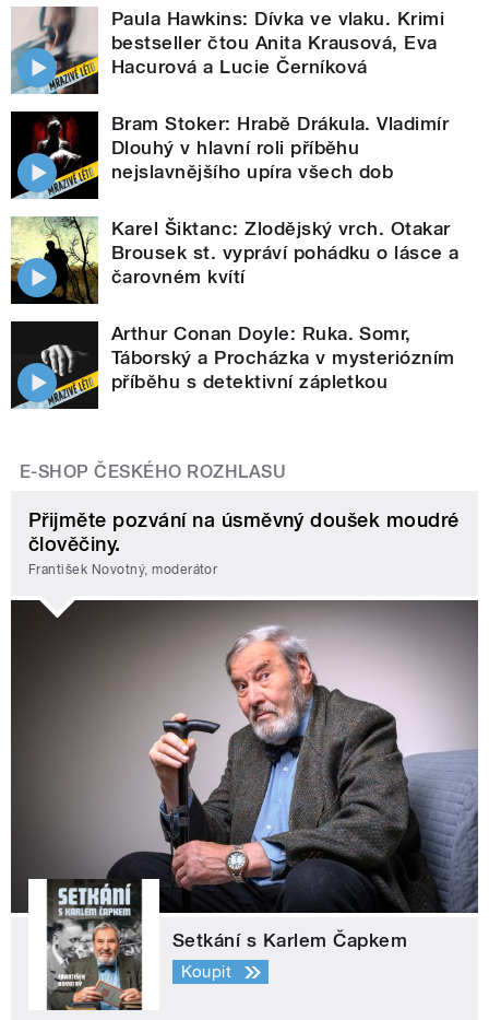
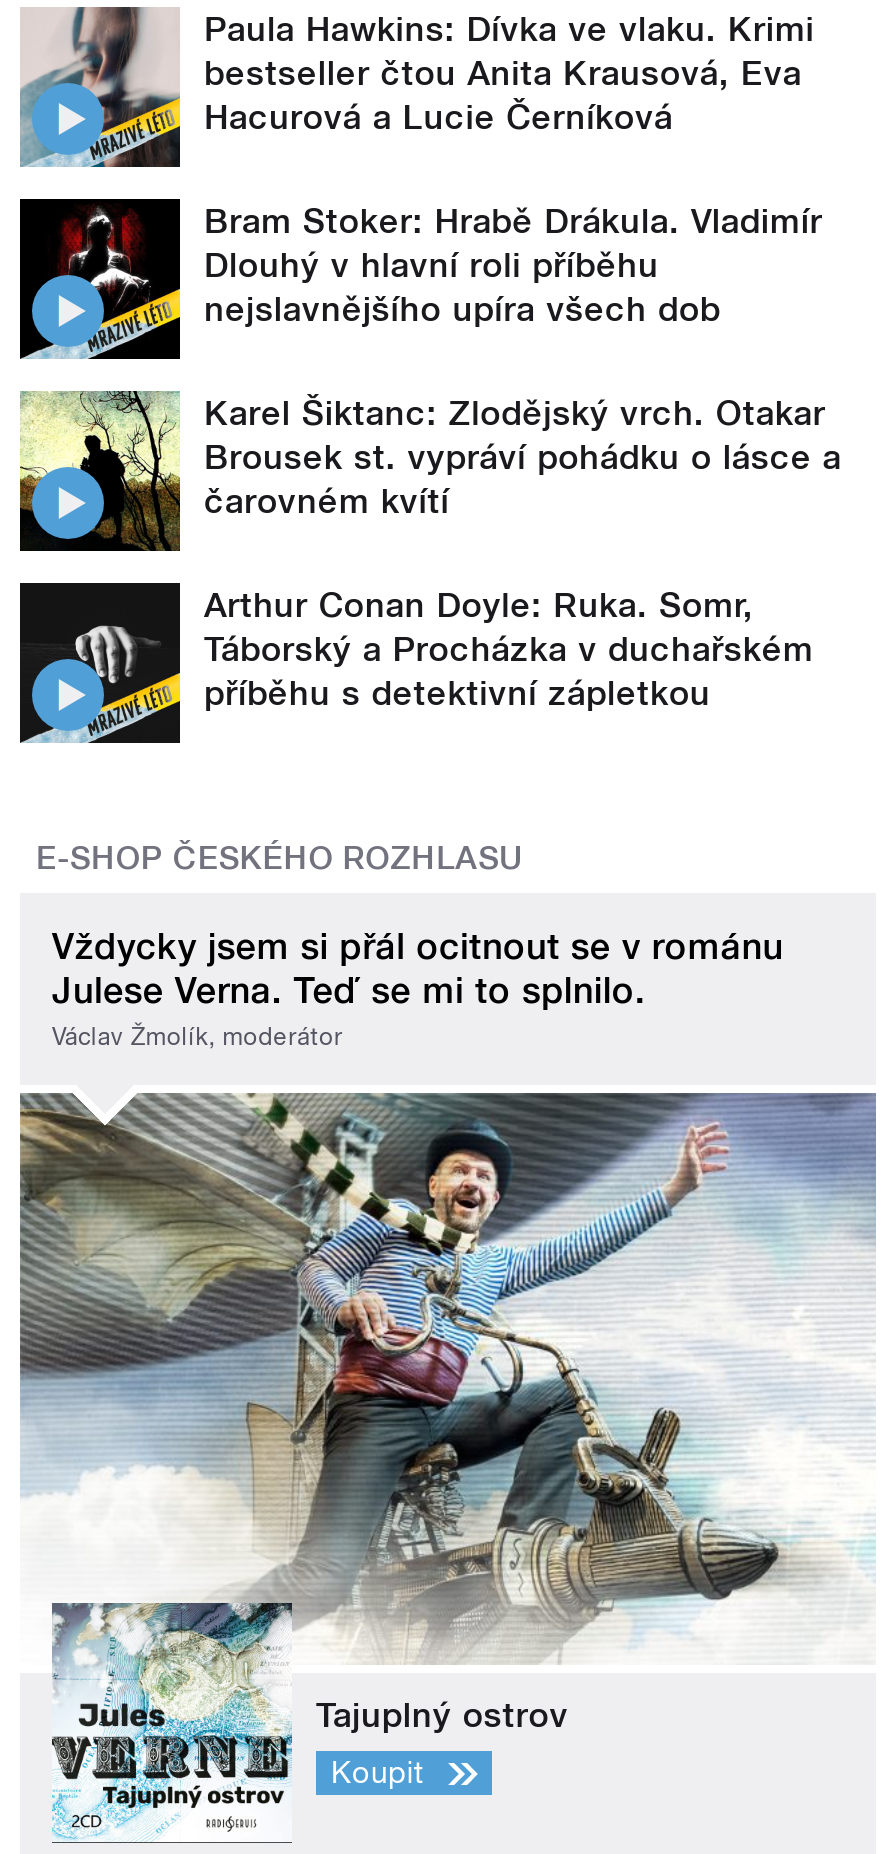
- Táborský a Procházka v mysteriózním
+ Táborský a Procházka v duchařském

- Přijměte pozvání na úsměvný doušek moudré
- člověčiny.
- František Novotný, moderátor
+ Vždycky jsem si přál ocitnout se v románu
+ Julese Verna. Teď se mi to splnilo.
+ Václav Žmolík, moderátor

- [image]
- Setkání s Karlem Čapkem
+ [image]
+ Tajuplný ostrov
